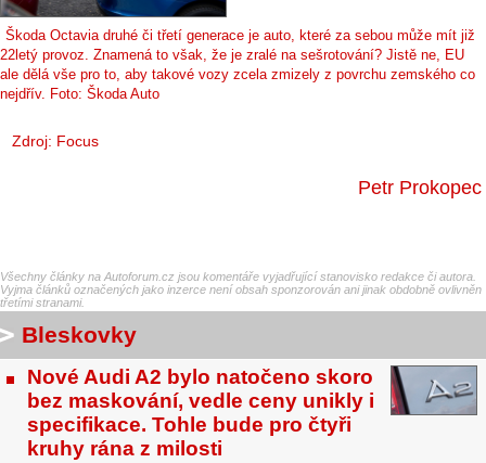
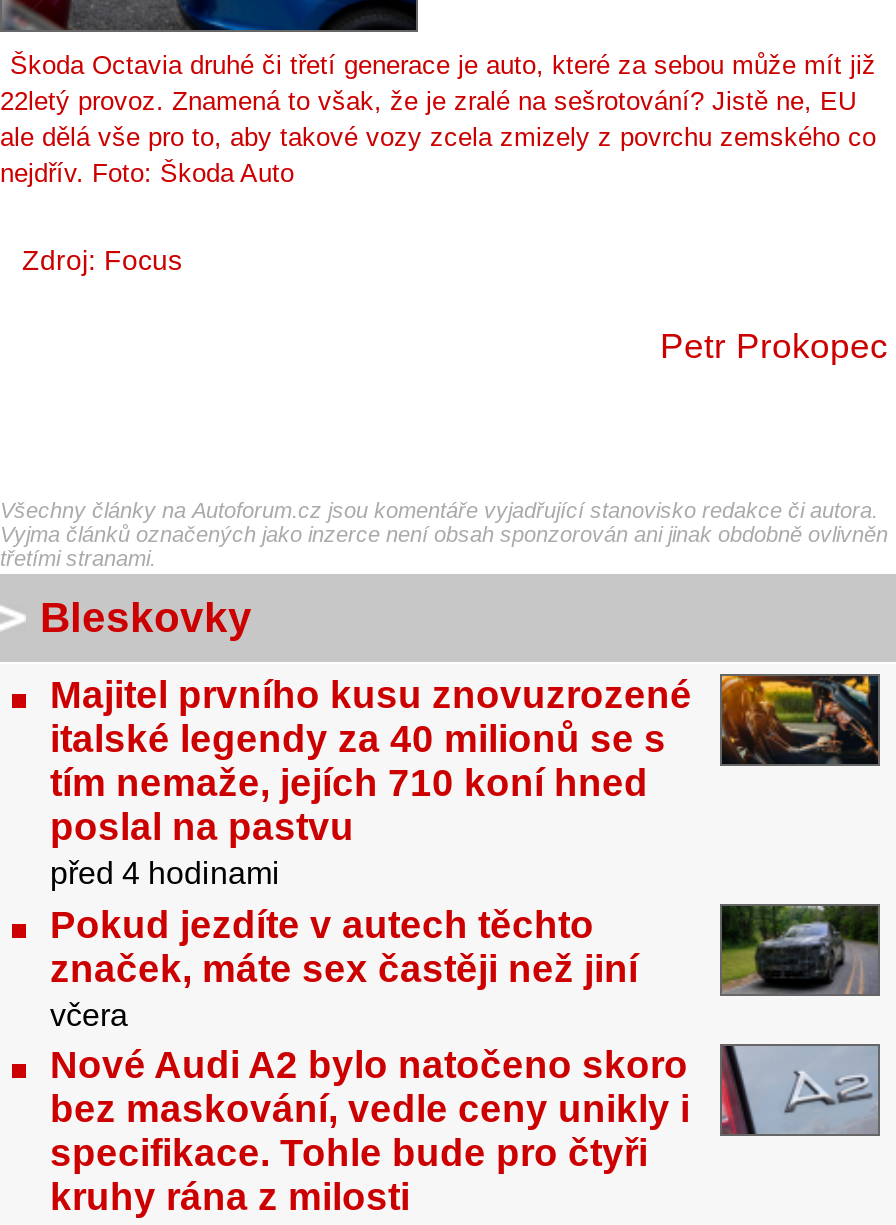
+ [image]
+ Majitel prvního kusu znovuzrozené
+ italské legendy za 40 milionů se s
+ tím nemaže, jejích 710 koní hned
+ poslal na pastvu
+ před 4 hodinami
+ Pokud jezdíte v autech těchto
+ značek, máte sex častěji než jiní
+ včera

+ [image]
